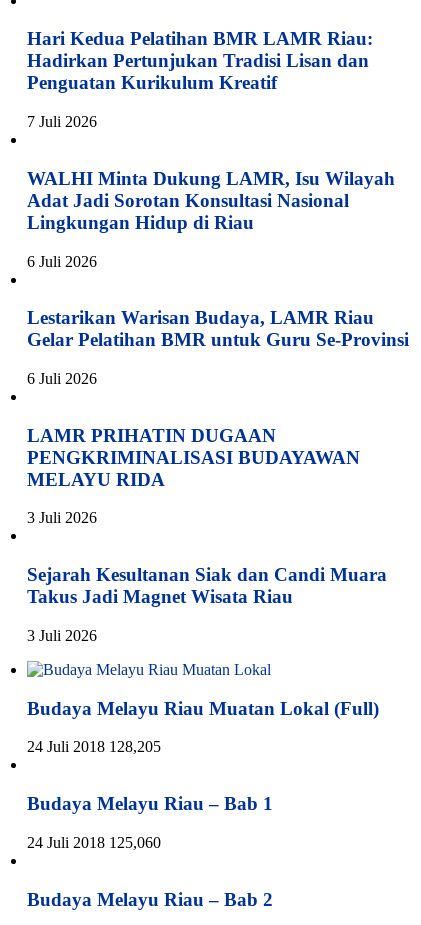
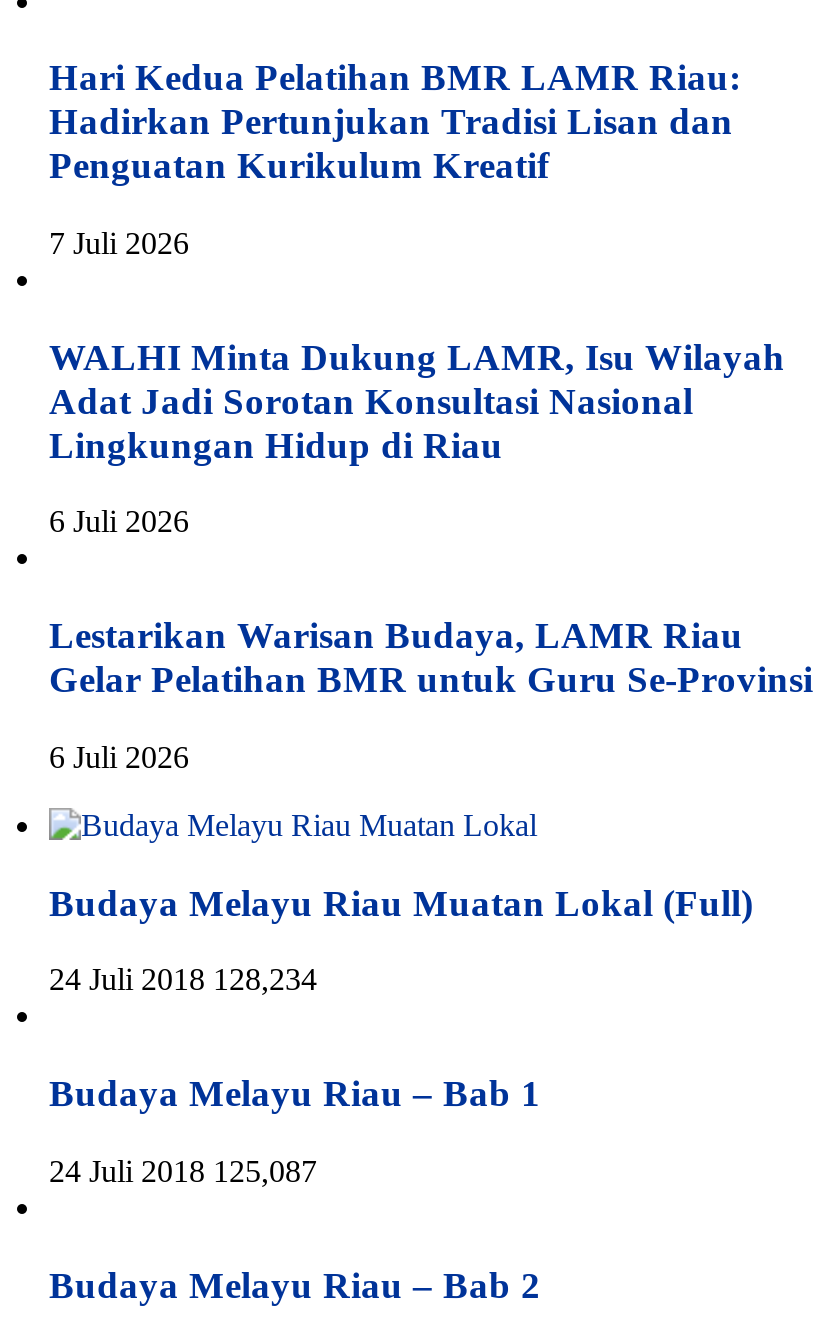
- LAMR PRIHATIN DUGAAN
- PENGKRIMINALISASI BUDAYAWAN
- MELAYU RIDA
- 3 Juli 2026
- Sejarah Kesultanan Siak dan Candi Muara
- Takus Jadi Magnet Wisata Riau
- 3 Juli 2026

- 24 Juli 2018 128,205
+ 24 Juli 2018 128,234

- 24 Juli 2018 125,060
+ 24 Juli 2018 125,087
